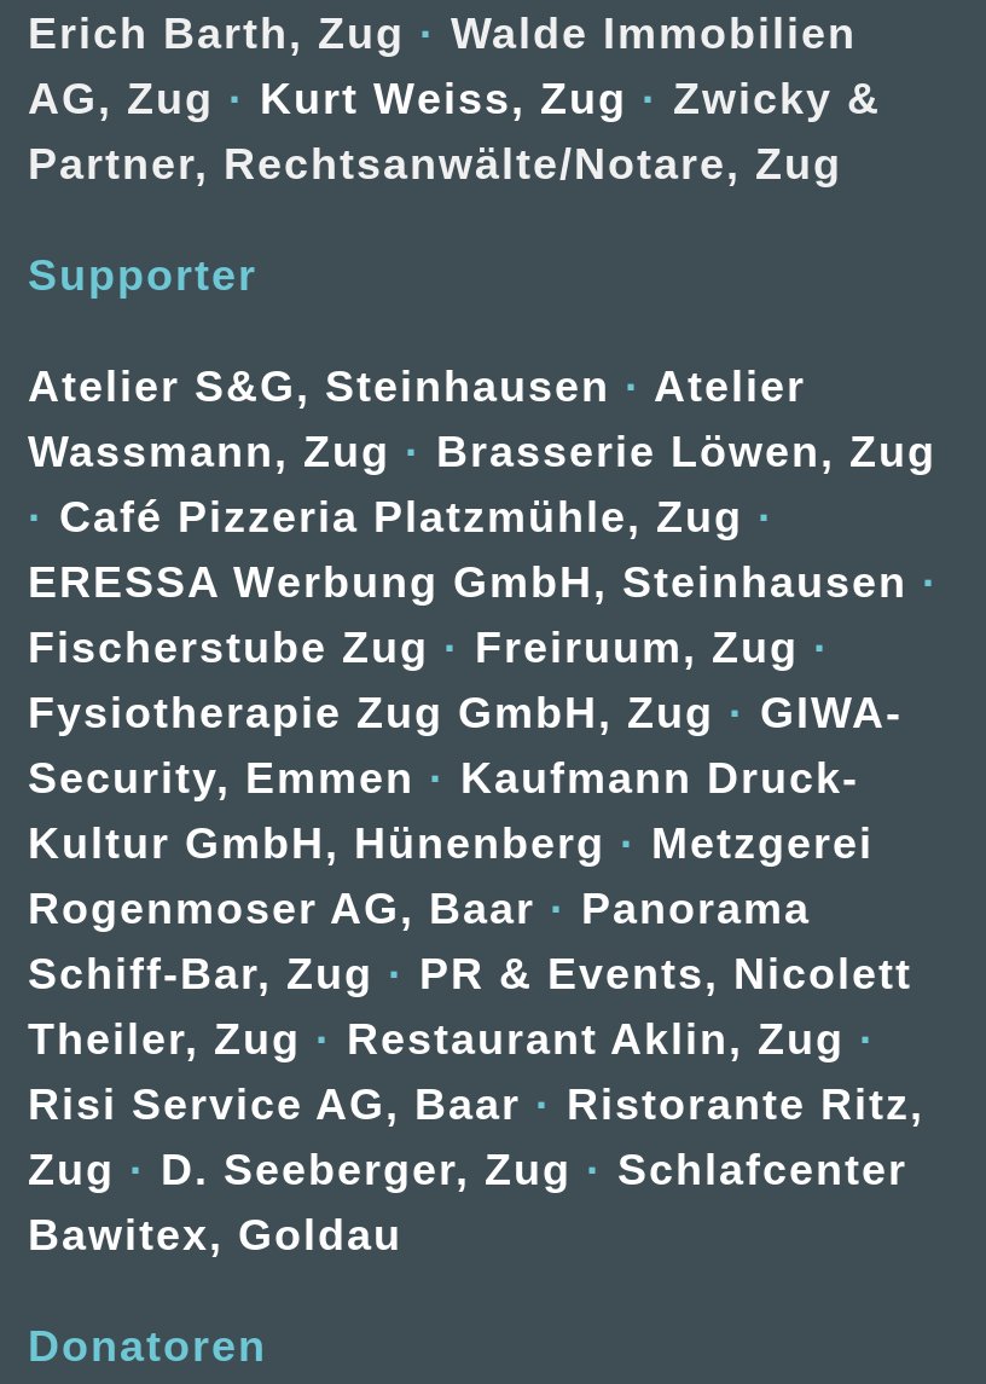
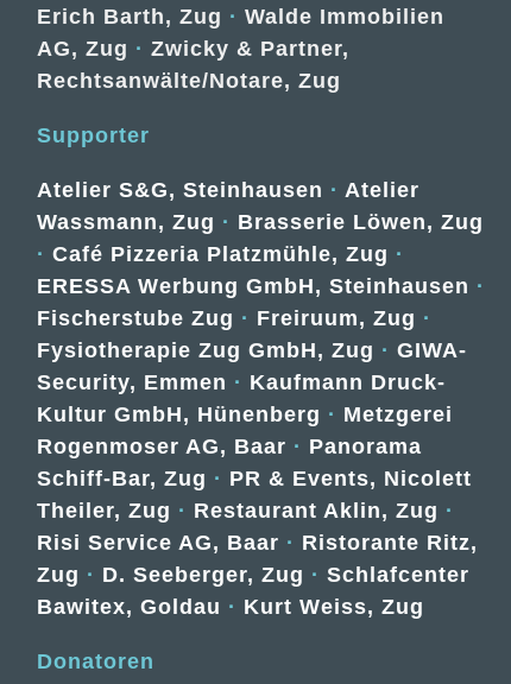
- AG, Zug · Kurt Weiss, Zug · Zwicky &
- Partner, Rechtsanwälte/Notare, Zug
+ AG, Zug · Zwicky & Partner,
+ Rechtsanwälte/Notare, Zug

- Bawitex, Goldau
+ Bawitex, Goldau · Kurt Weiss, Zug
